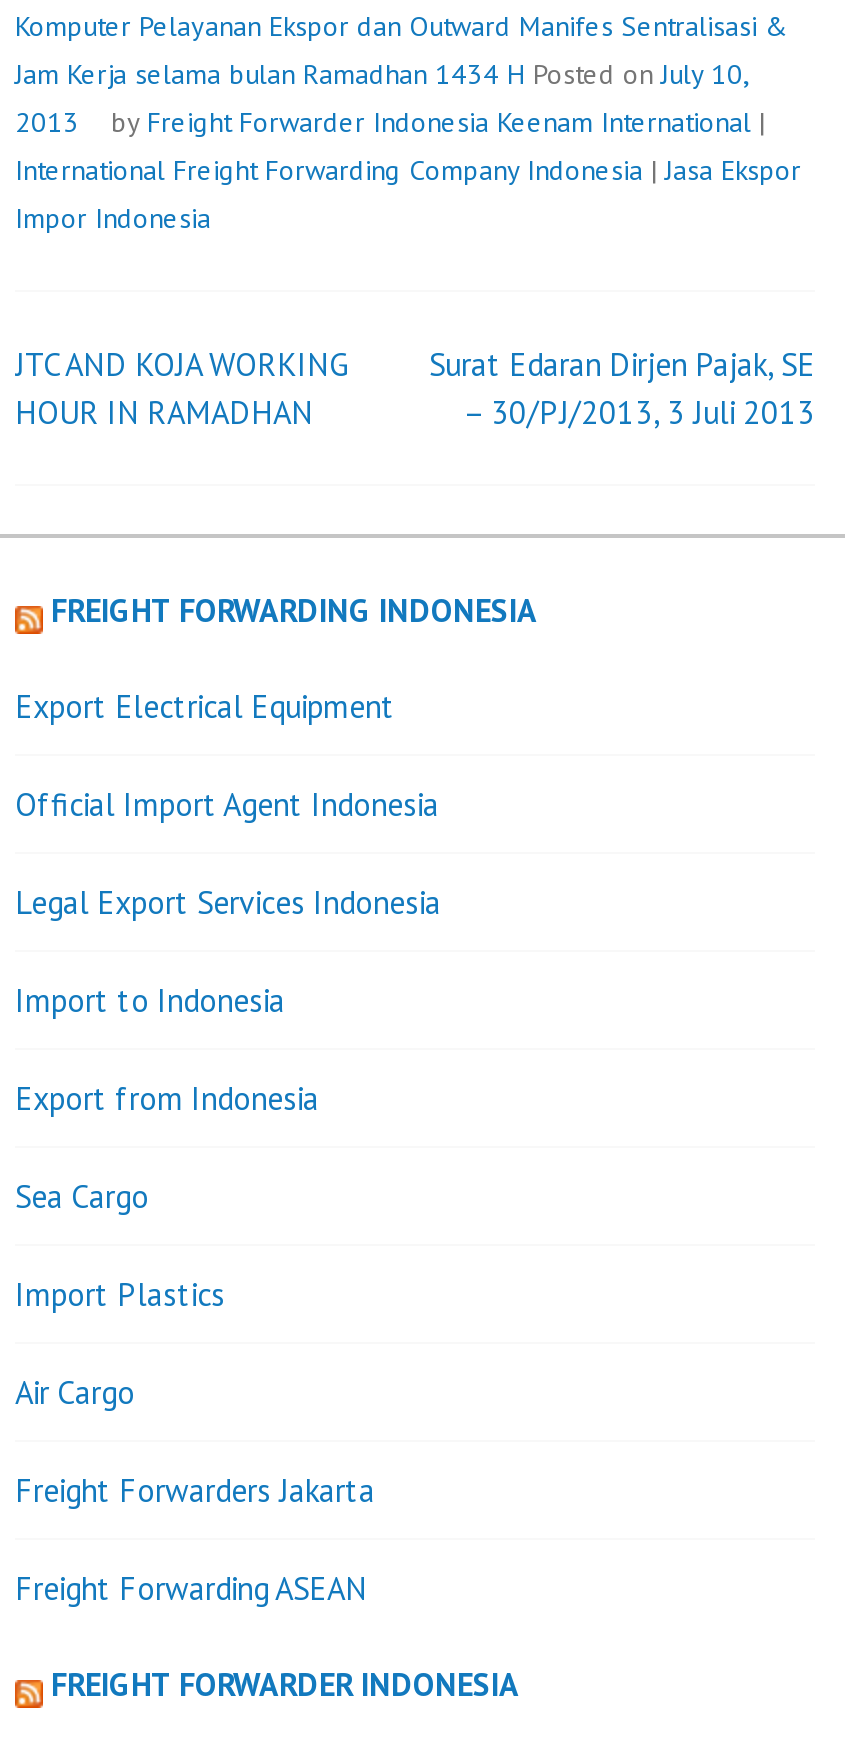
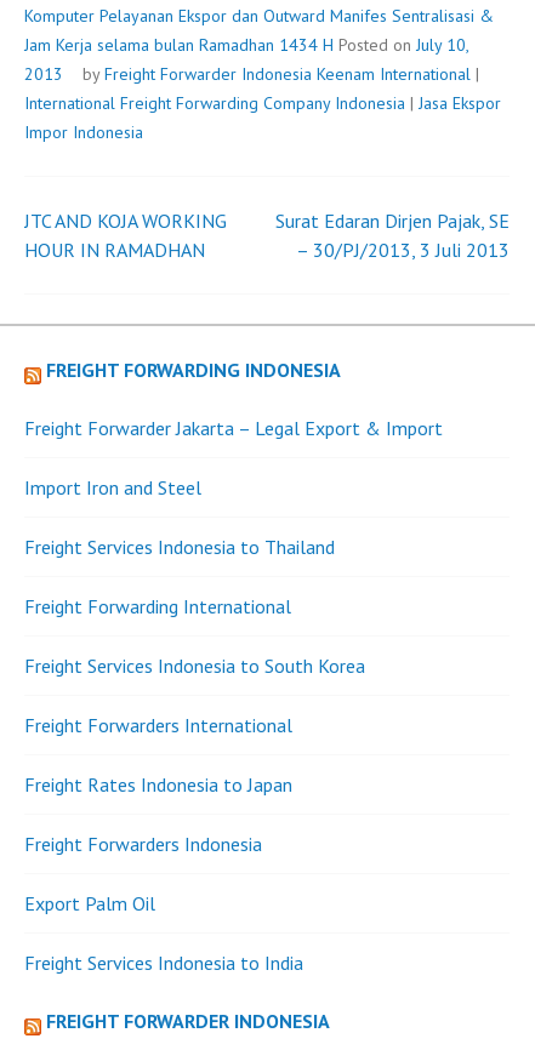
- Export Electrical Equipment
+ Freight Forwarder Jakarta – Legal Export & Import

- Official Import Agent Indonesia
+ Import Iron and Steel

- Legal Export Services Indonesia
+ Freight Services Indonesia to Thailand

- Import to Indonesia
+ Freight Forwarding International

- Export from Indonesia
+ Freight Services Indonesia to South Korea

- Sea Cargo
+ Freight Forwarders International

- Import Plastics
+ Freight Rates Indonesia to Japan

- Air Cargo
+ Freight Forwarders Indonesia

- Freight Forwarders Jakarta
+ Export Palm Oil

- Freight Forwarding ASEAN
+ Freight Services Indonesia to India
